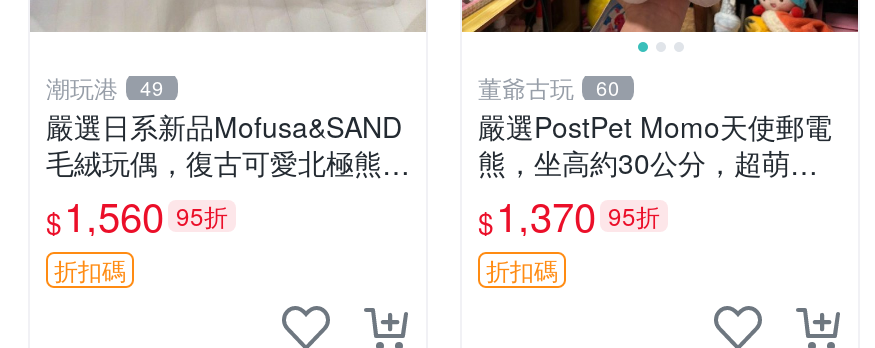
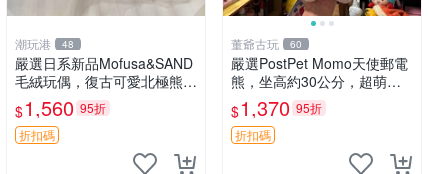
- 潮玩港 49
+ 潮玩港 48
